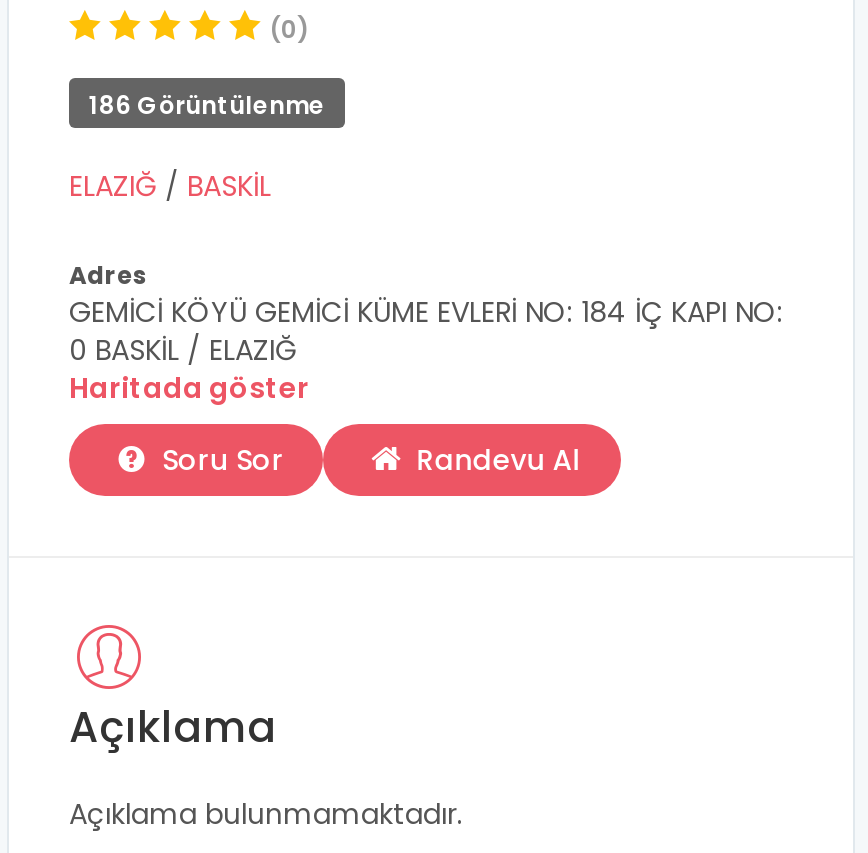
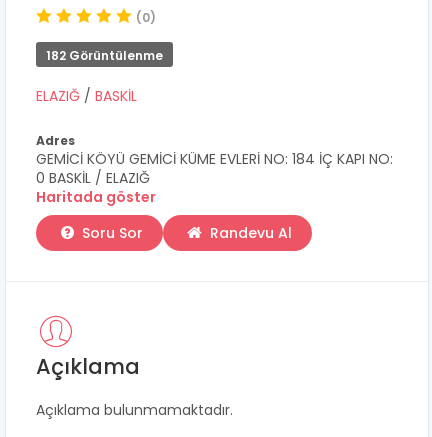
- 186 Görüntülenme
+ 182 Görüntülenme
